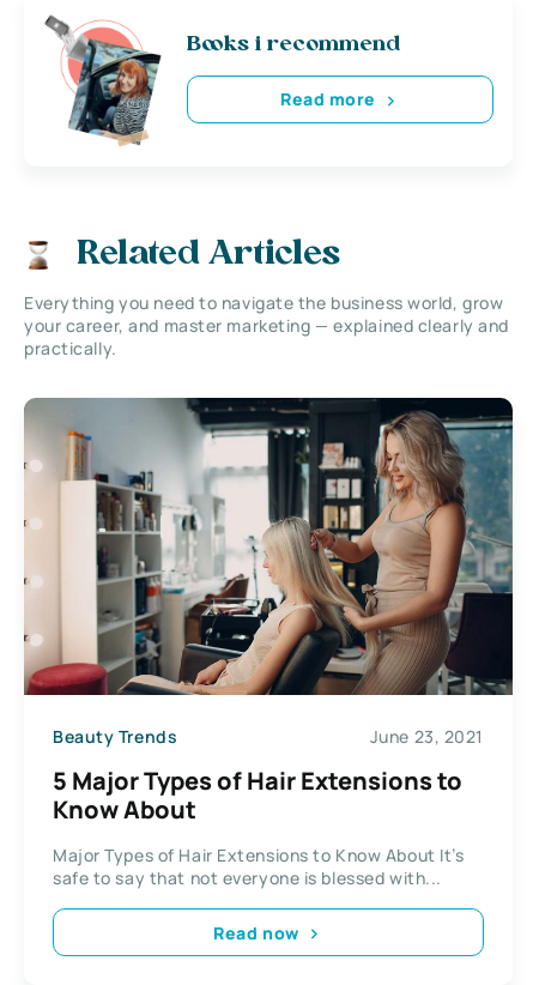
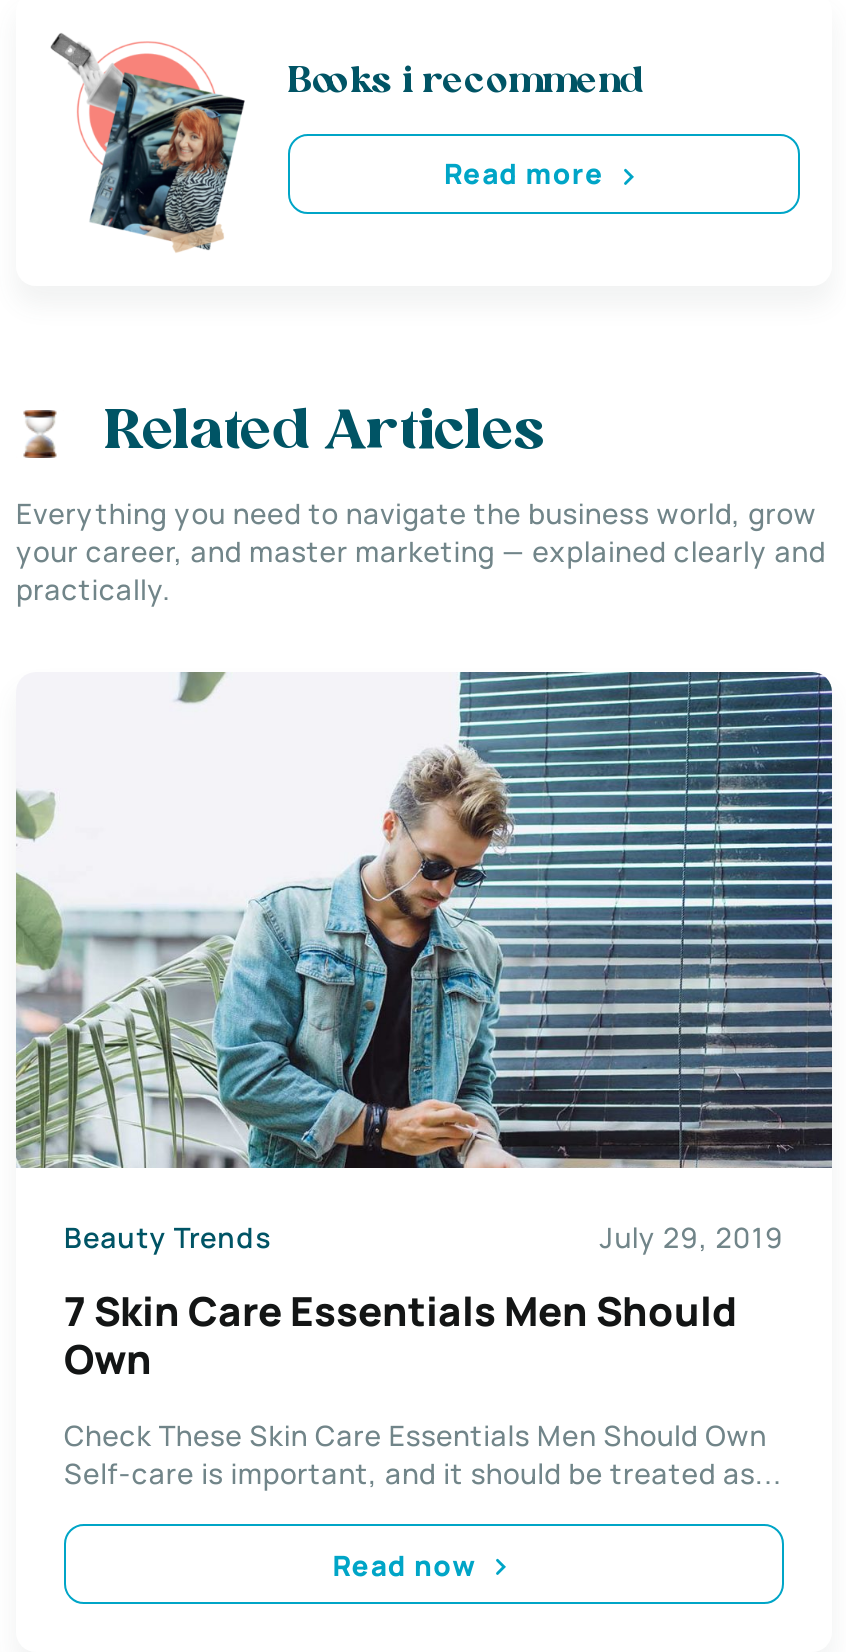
- [image]
- June 23, 2021
+ [image]
+ July 29, 2019

- 5 Major Types of Hair Extensions to
- Know About
+ 7 Skin Care Essentials Men Should
+ Own

- Major Types of Hair Extensions to Know About It’s
- safe to say that not everyone is blessed with...
+ Check These Skin Care Essentials Men Should Own
+ Self-care is important, and it should be treated as...
